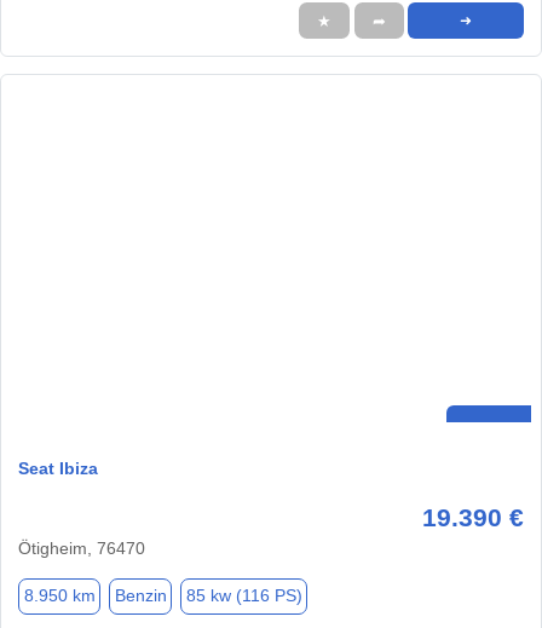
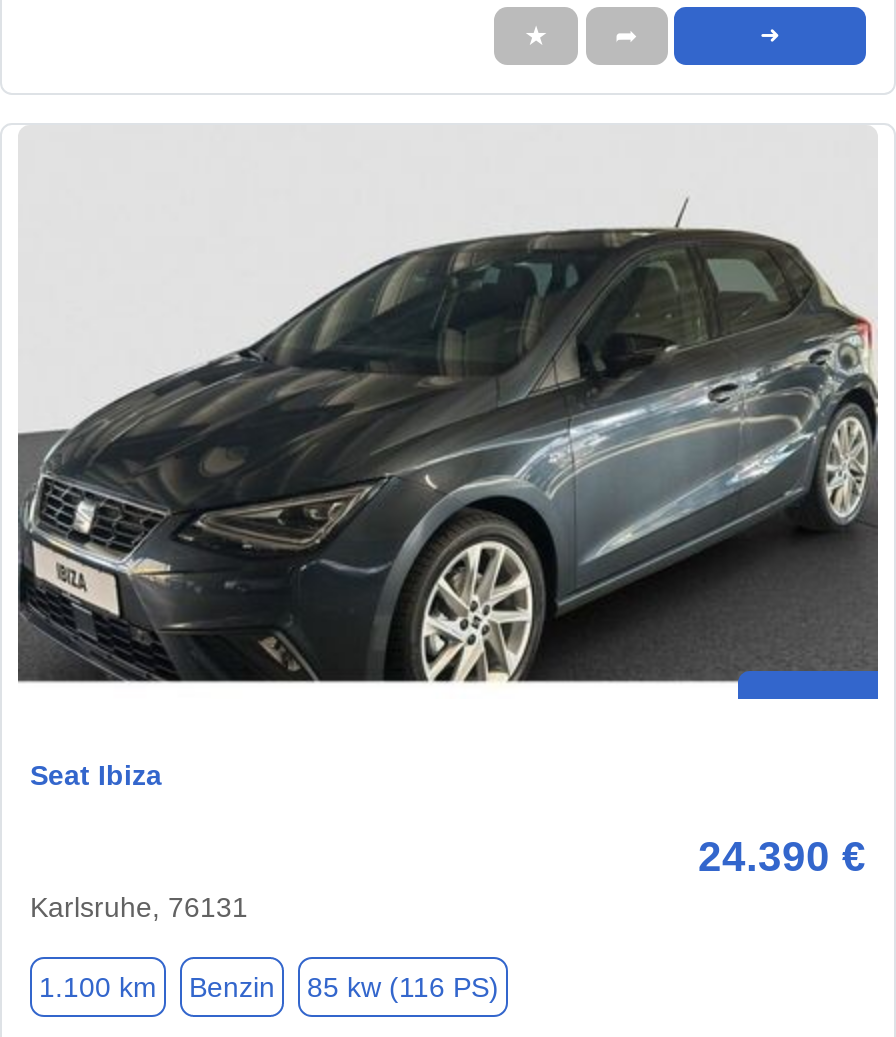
+ [image]

- 19.390 €
- Ötigheim, 76470
+ 24.390 €
+ Karlsruhe, 76131

- 8.950 km Benzin 85 kw (116 PS)
+ 1.100 km Benzin 85 kw (116 PS)
